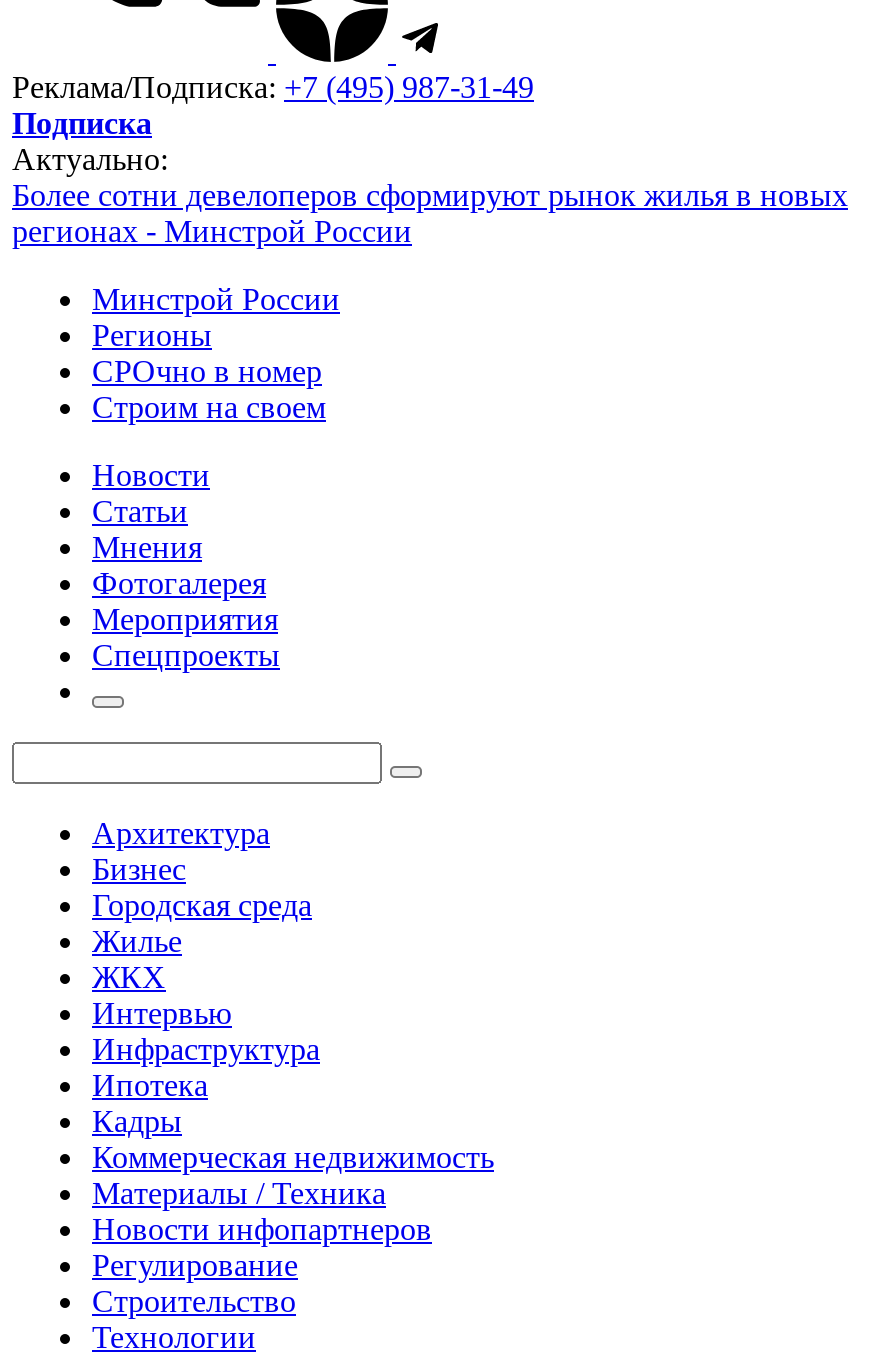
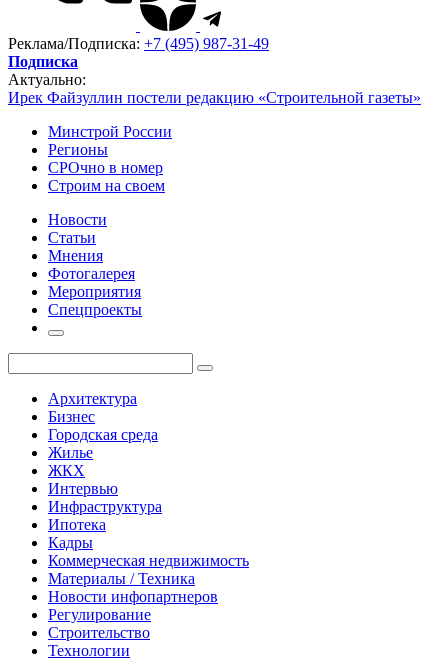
- Более сотни девелоперов сформируют рынок жилья в новых
- регионах - Минстрой России
+ Ирек Файзуллин постели редакцию «Строительной газеты»
